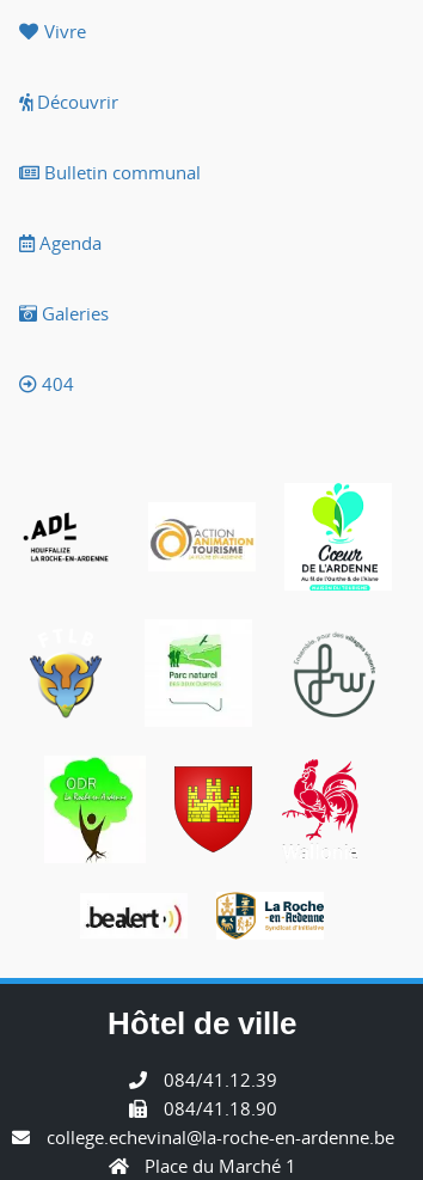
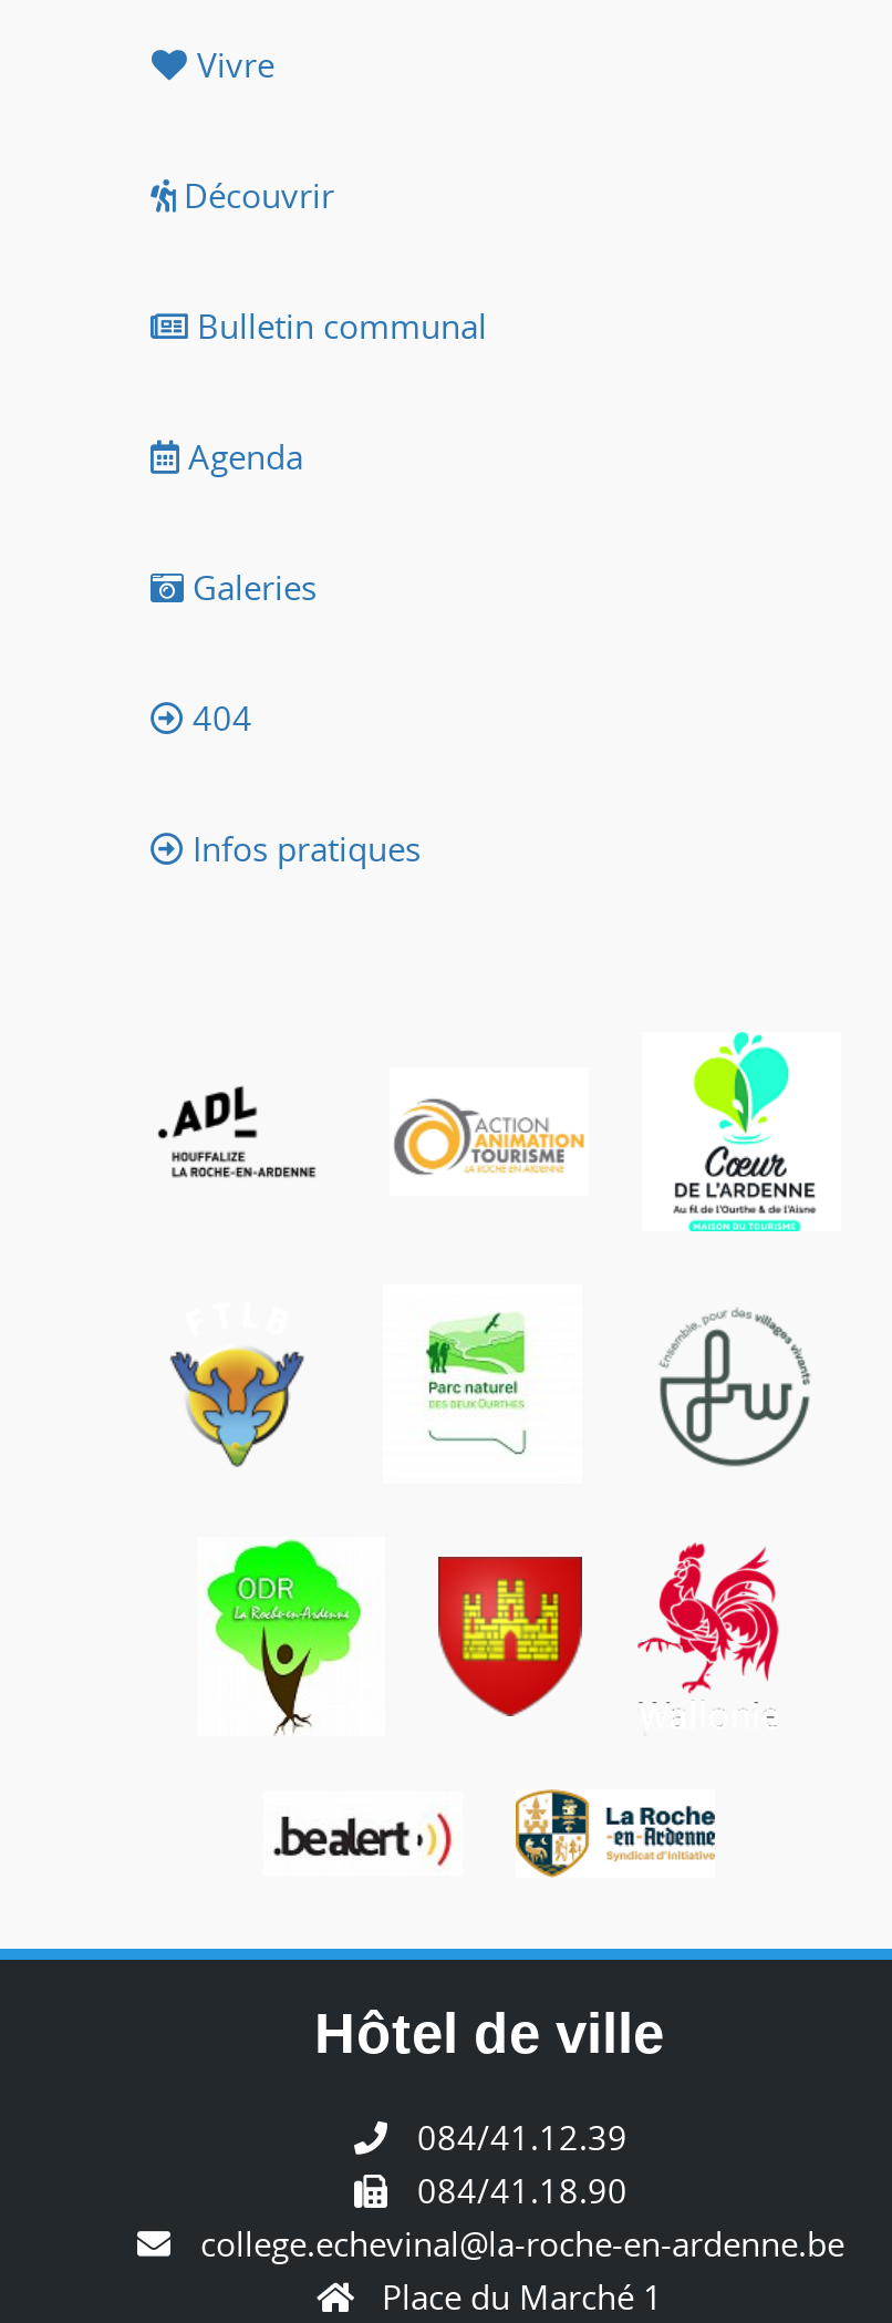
+ Infos pratiques
